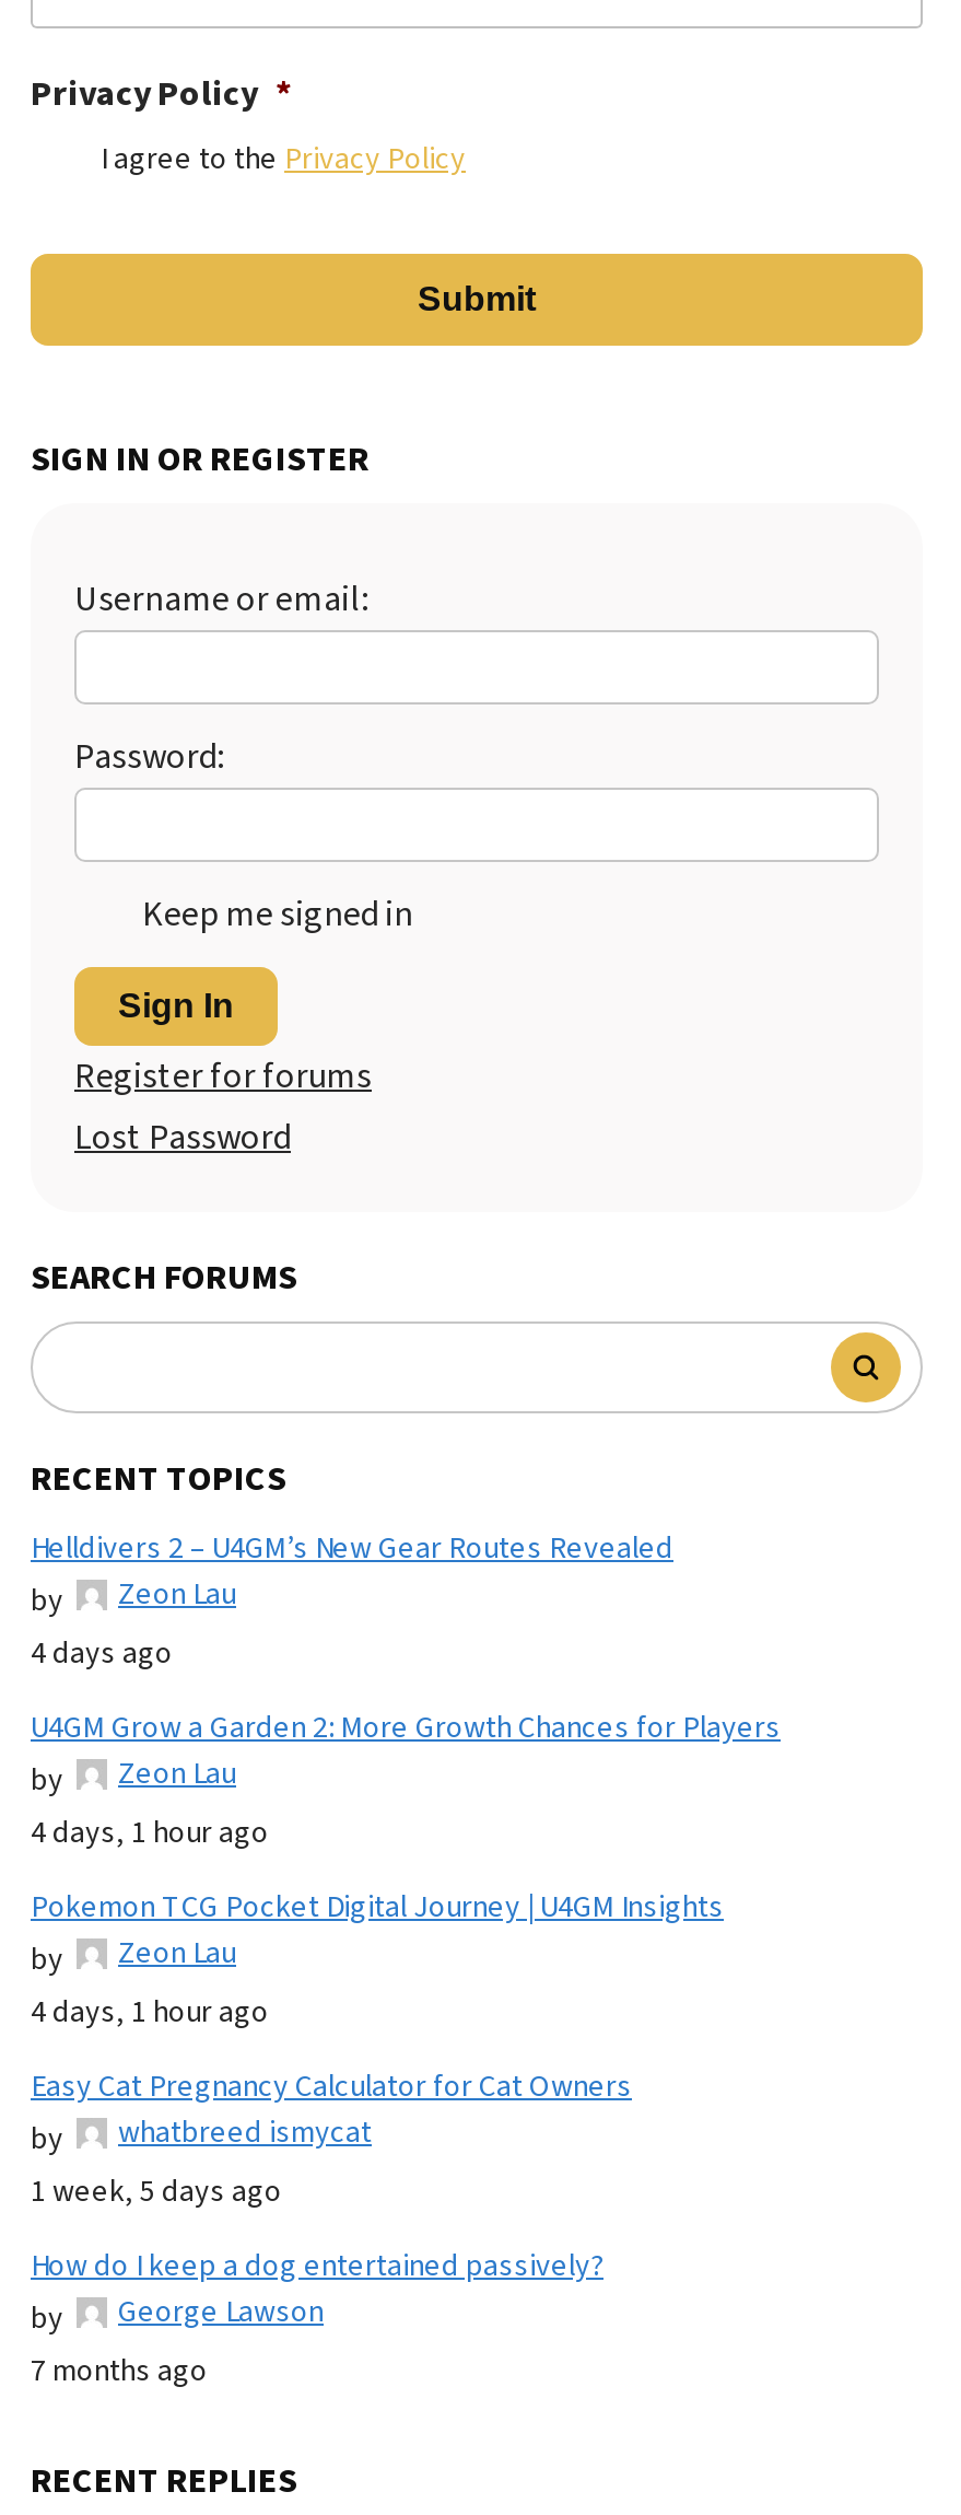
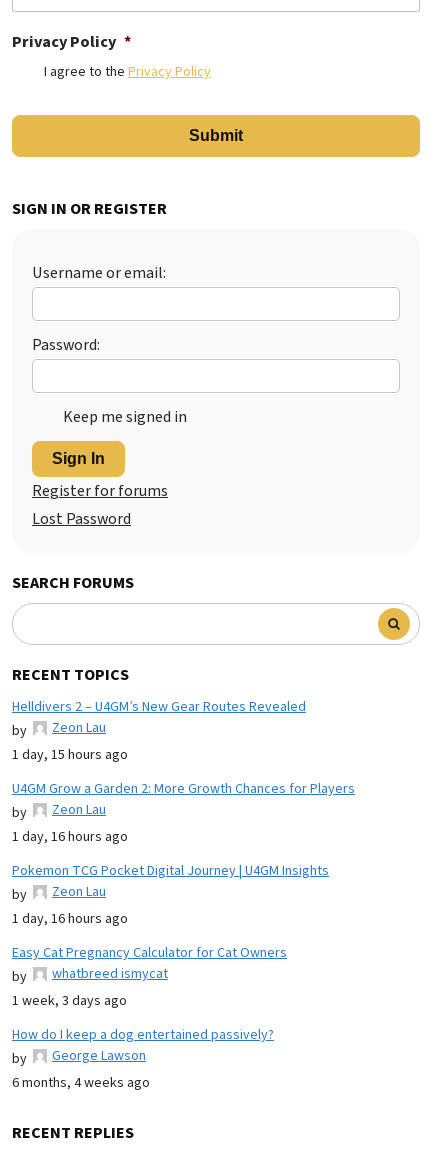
- 4 days ago
+ 1 day, 15 hours ago

- 4 days, 1 hour ago
+ 1 day, 16 hours ago

- 4 days, 1 hour ago
+ 1 day, 16 hours ago

- 1 week, 5 days ago
+ 1 week, 3 days ago

- 7 months ago
+ 6 months, 4 weeks ago
